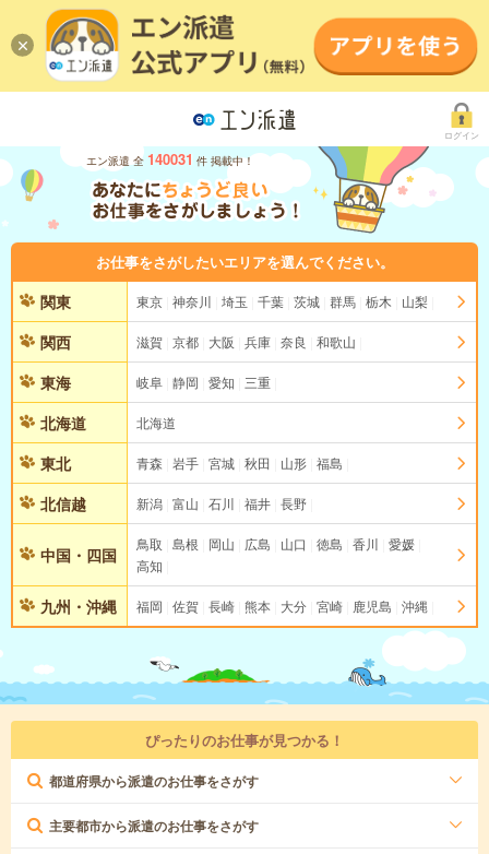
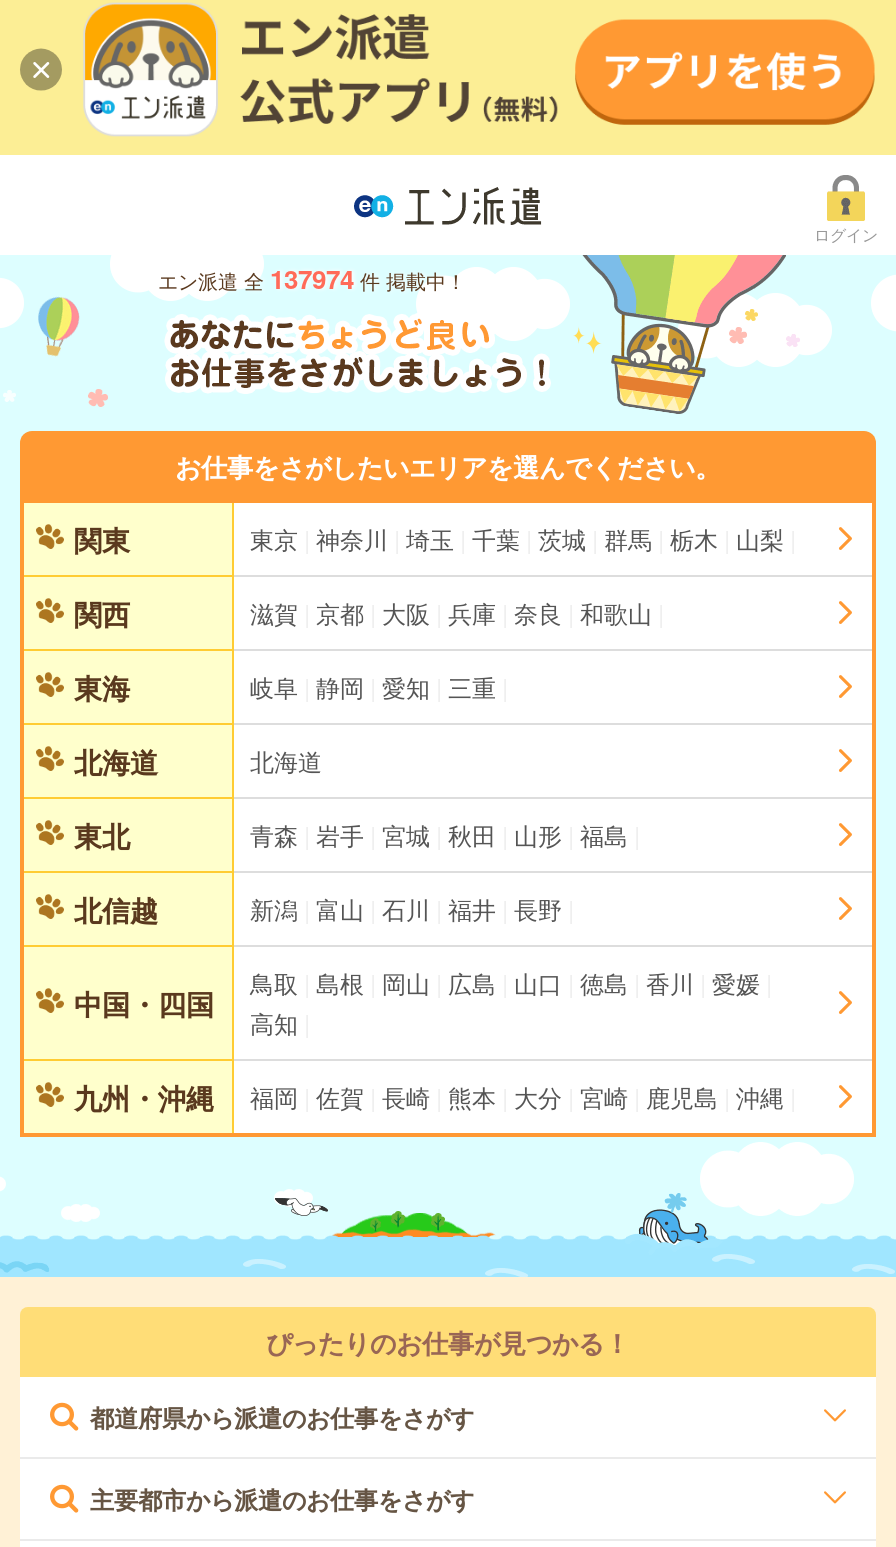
- エン派遣 全 140031 件 掲載中！
+ エン派遣 全 137974 件 掲載中！
